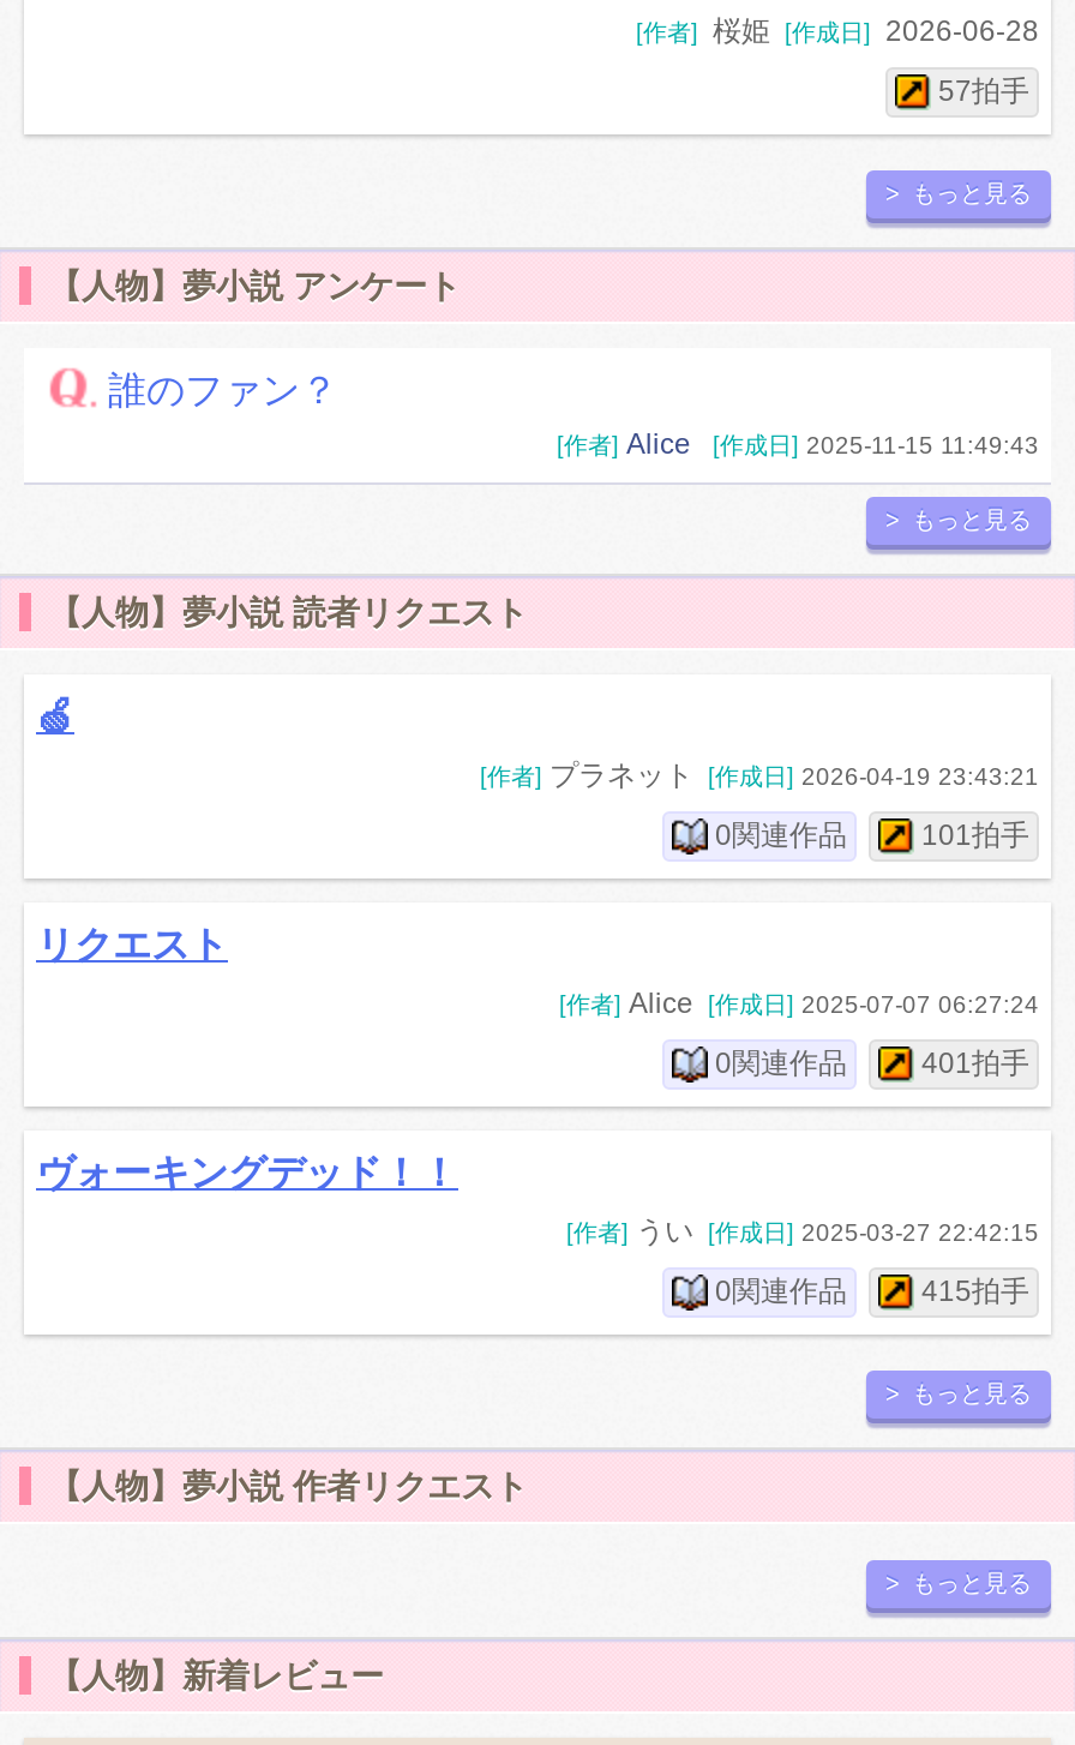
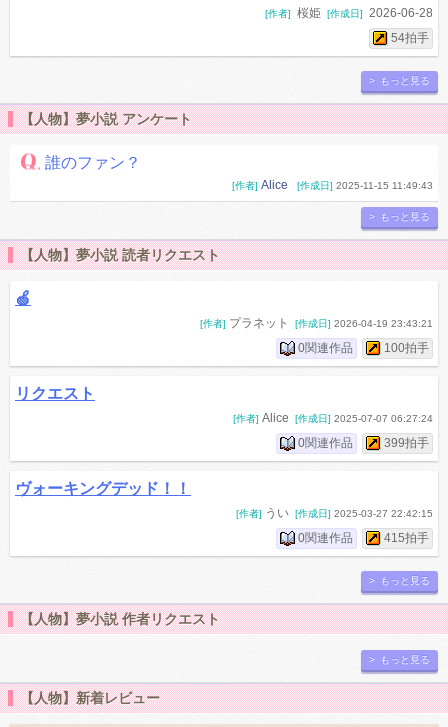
- 57拍手
+ 54拍手

- 101拍手
+ 100拍手

- 401拍手
+ 399拍手
